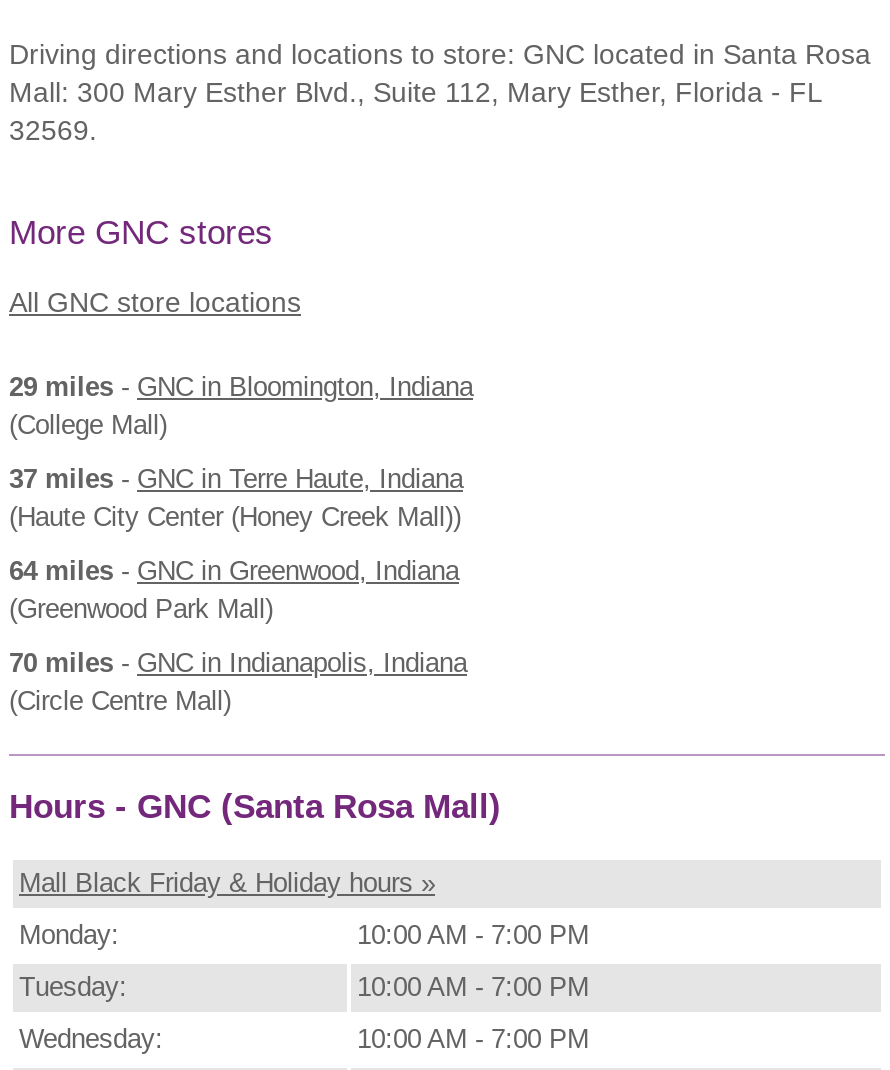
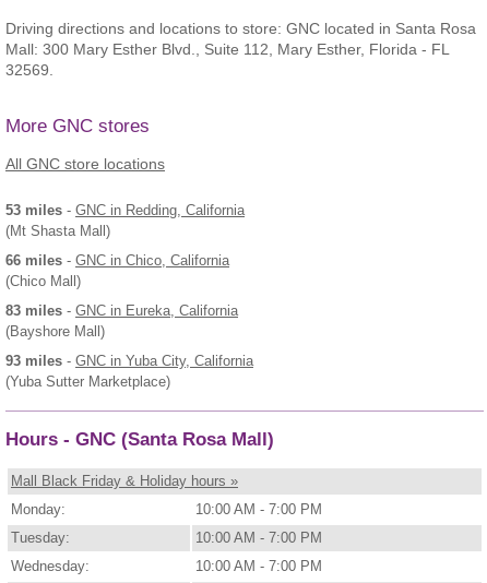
- 29 miles - GNC in Bloomington, Indiana
- (College Mall)
+ 53 miles - GNC in Redding, California
+ (Mt Shasta Mall)

- 37 miles - GNC in Terre Haute, Indiana
- (Haute City Center (Honey Creek Mall))
+ 66 miles - GNC in Chico, California
+ (Chico Mall)

- 64 miles - GNC in Greenwood, Indiana
- (Greenwood Park Mall)
+ 83 miles - GNC in Eureka, California
+ (Bayshore Mall)

- 70 miles - GNC in Indianapolis, Indiana
- (Circle Centre Mall)
+ 93 miles - GNC in Yuba City, California
+ (Yuba Sutter Marketplace)
